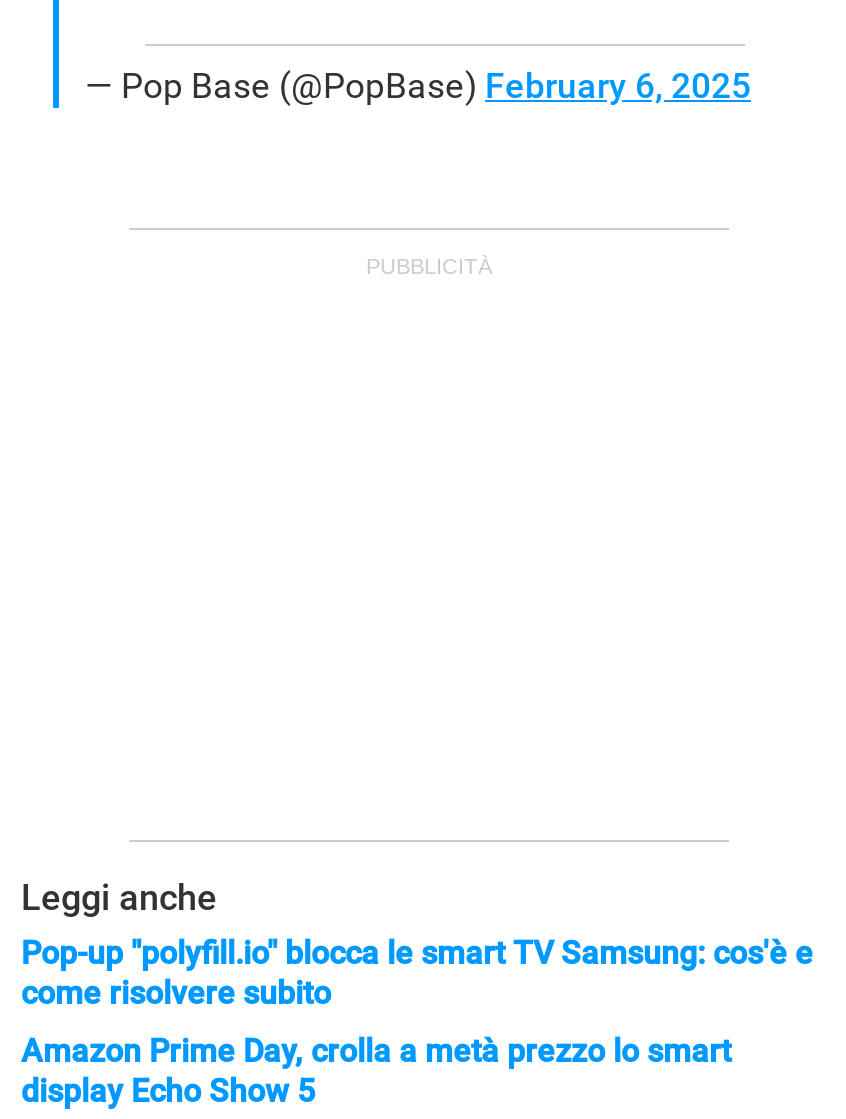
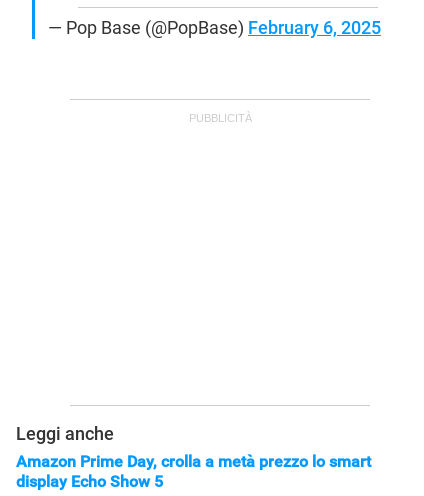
- Pop-up "polyfill.io" blocca le smart TV Samsung: cos'è e
- come risolvere subito
